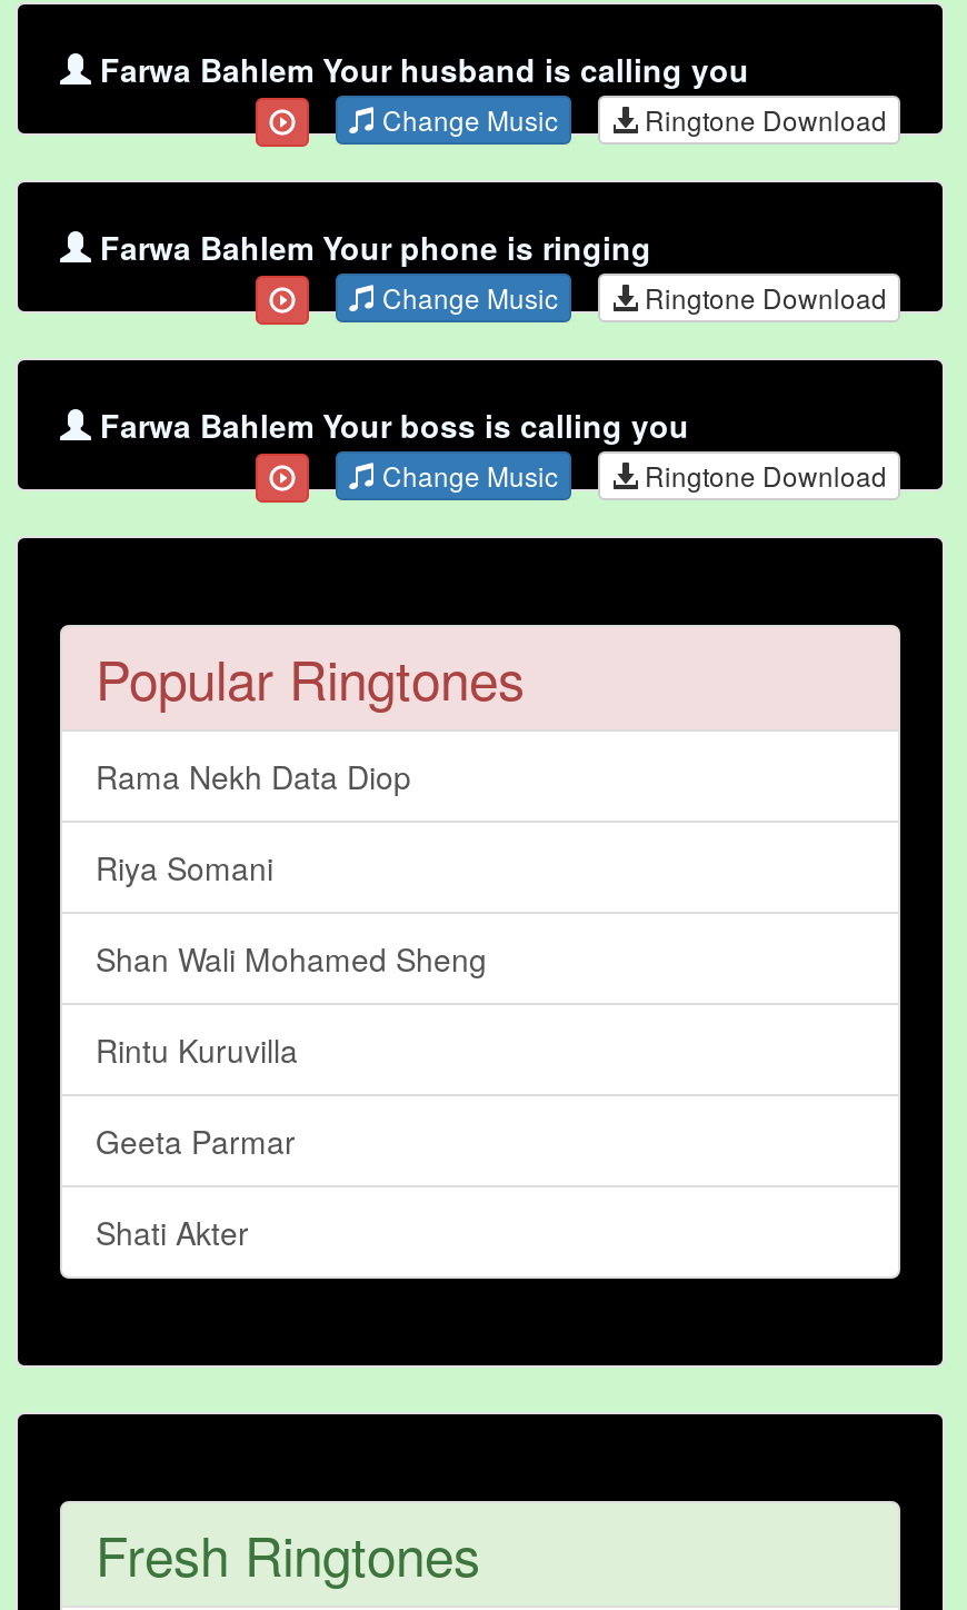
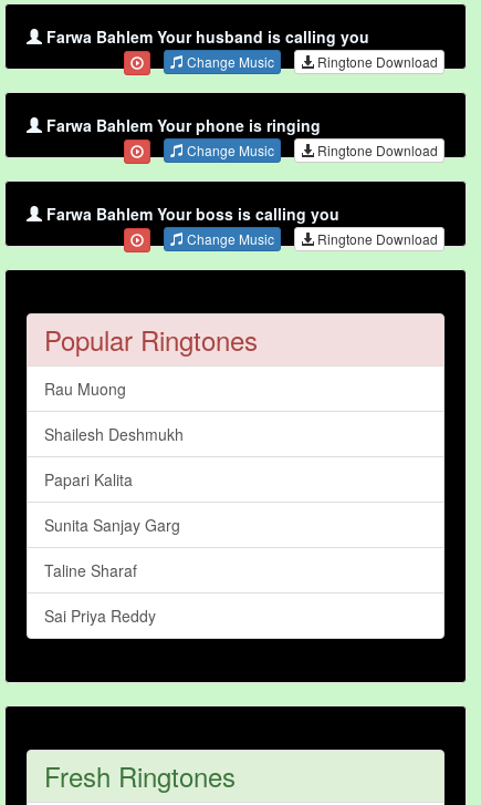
- Rama Nekh Data Diop
+ Rau Muong

- Riya Somani
+ Shailesh Deshmukh

- Shan Wali Mohamed Sheng
+ Papari Kalita

- Rintu Kuruvilla
+ Sunita Sanjay Garg

- Geeta Parmar
+ Taline Sharaf

- Shati Akter
+ Sai Priya Reddy
